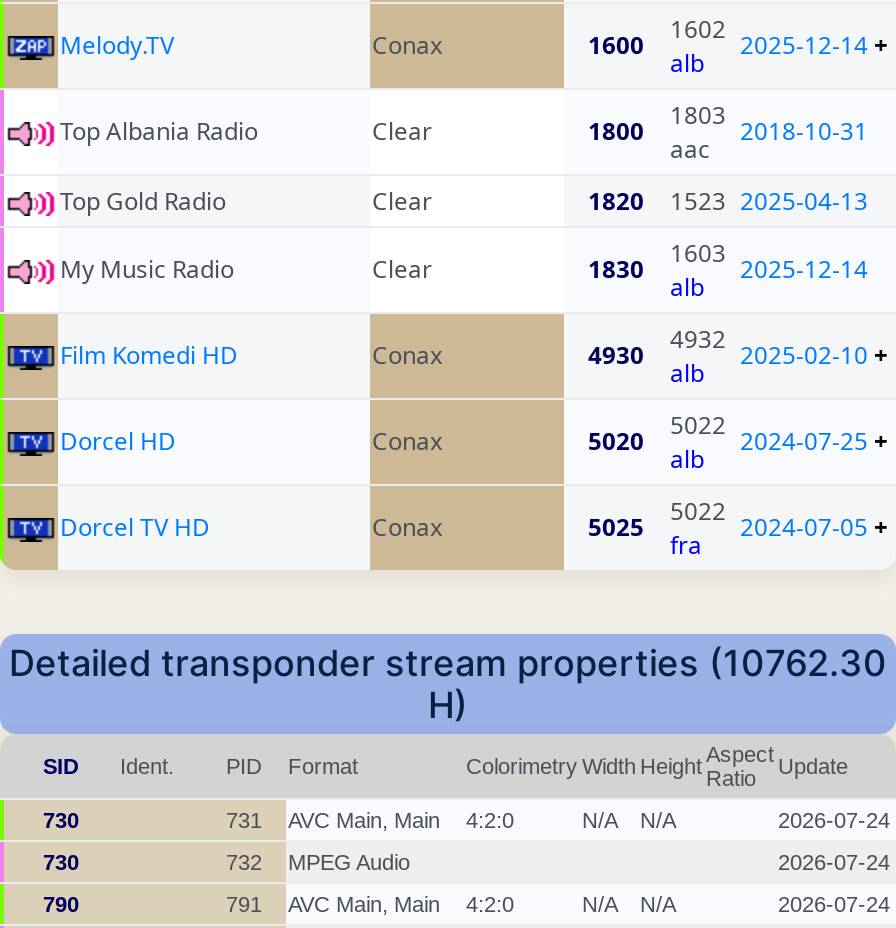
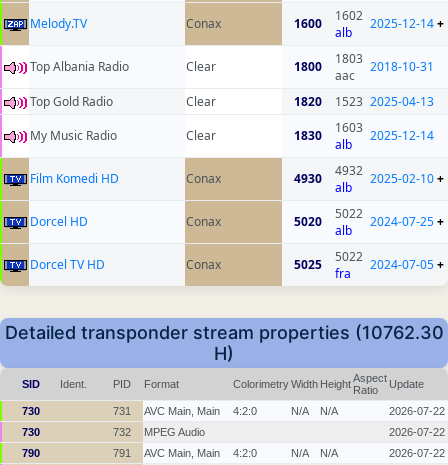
- 2026-07-24
+ 2026-07-22

- 2026-07-24
+ 2026-07-22

- 2026-07-24
+ 2026-07-22
